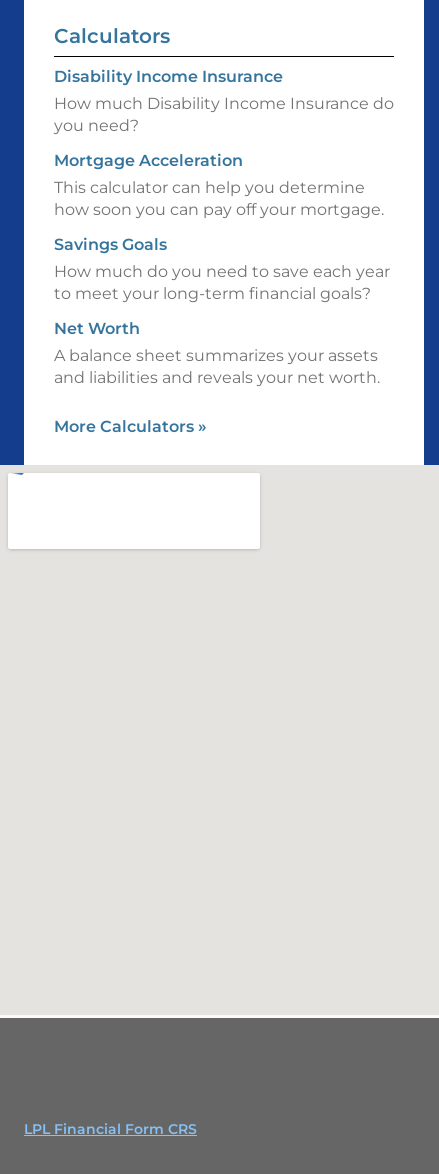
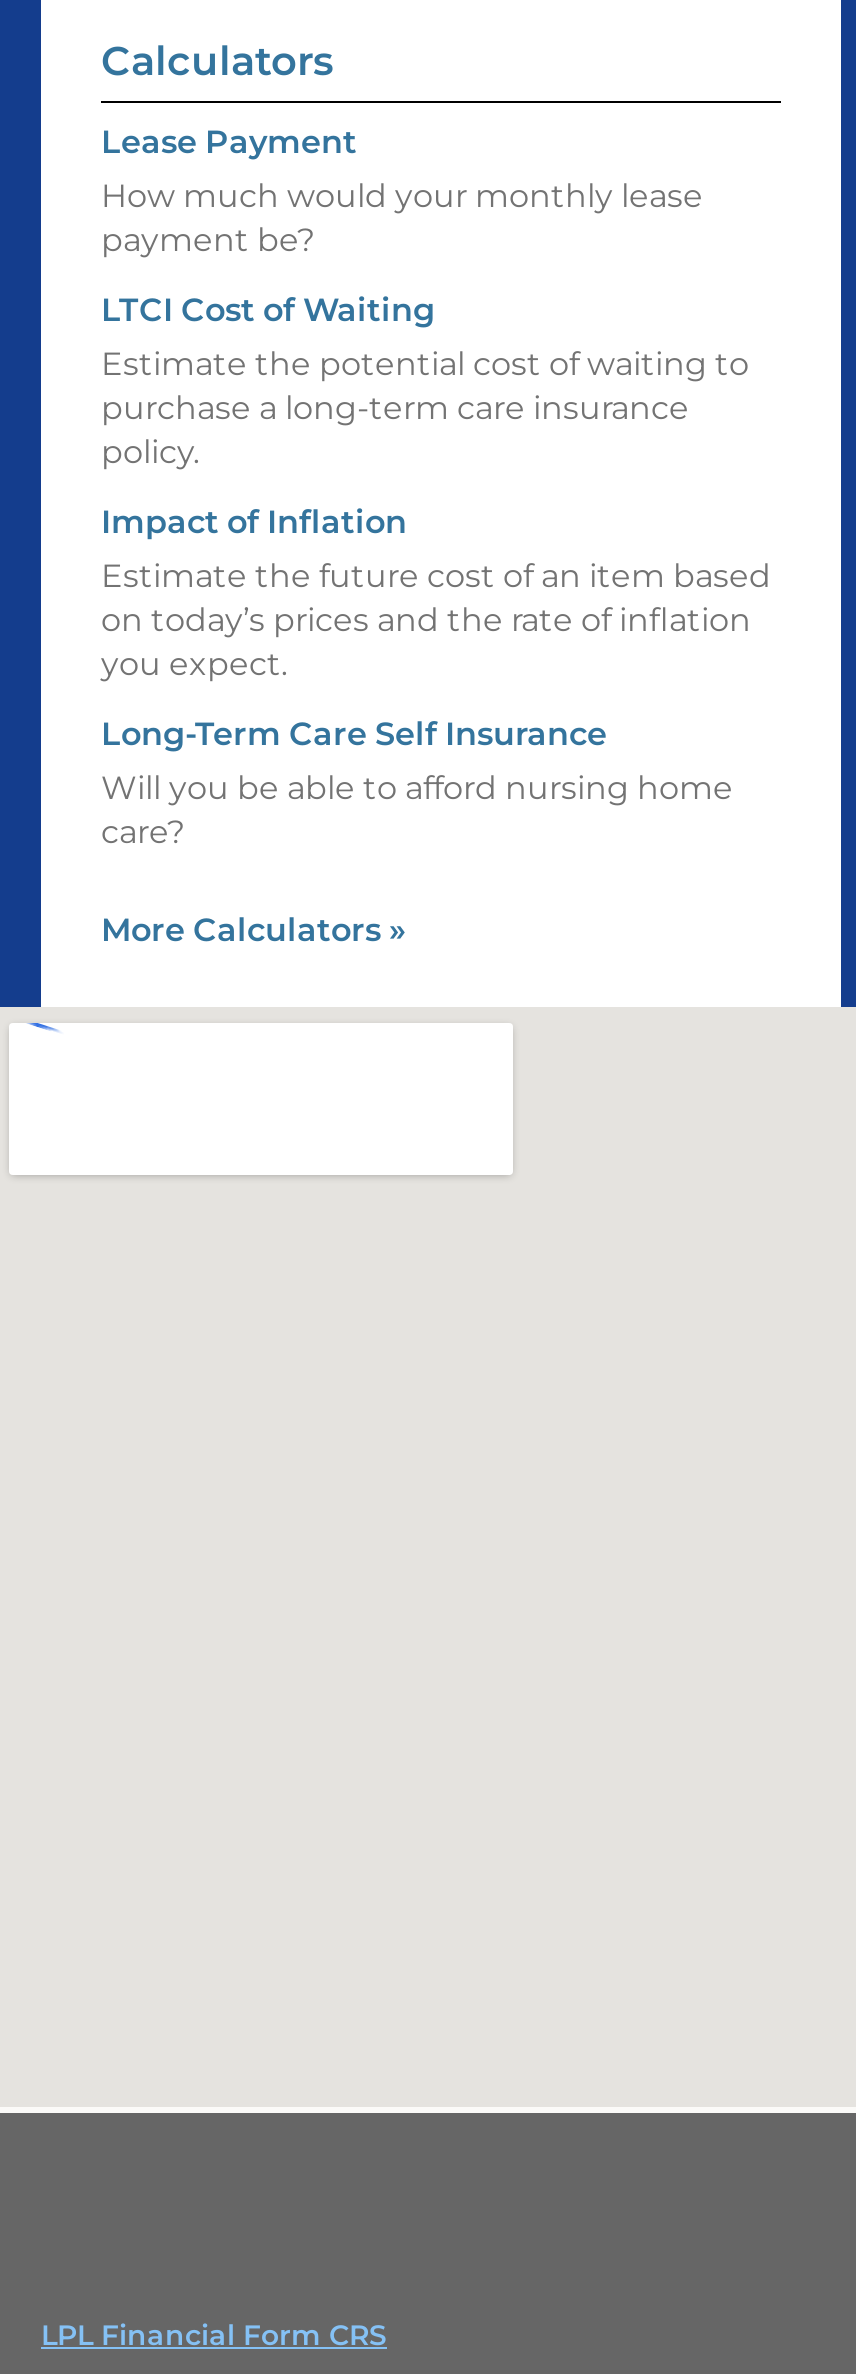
- Disability Income Insurance
- How much Disability Income Insurance do
- you need?
+ Lease Payment
+ How much would your monthly lease
+ payment be?

- Mortgage Acceleration
- This calculator can help you determine
- how soon you can pay off your mortgage.
+ LTCI Cost of Waiting
+ Estimate the potential cost of waiting to
+ purchase a long-term care insurance
+ policy.

- Savings Goals
- How much do you need to save each year
- to meet your long-term financial goals?
+ Impact of Inflation
+ Estimate the future cost of an item based
+ on today’s prices and the rate of inflation
+ you expect.

- Net Worth
- A balance sheet summarizes your assets
- and liabilities and reveals your net worth.
+ Long-Term Care Self Insurance
+ Will you be able to afford nursing home
+ care?
